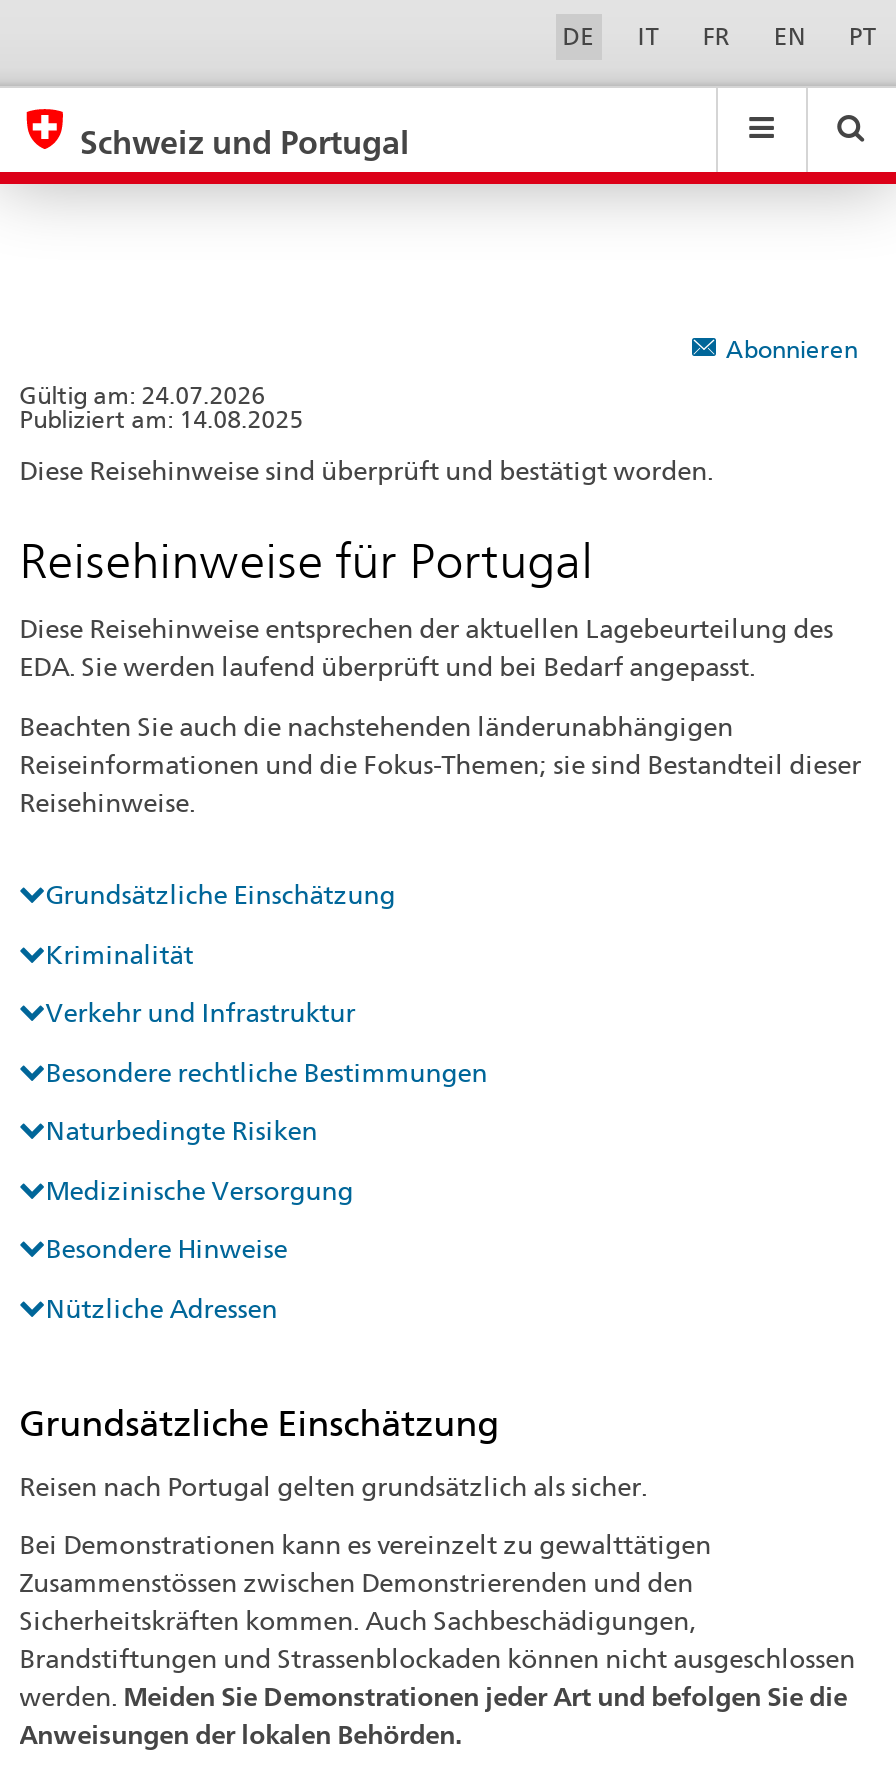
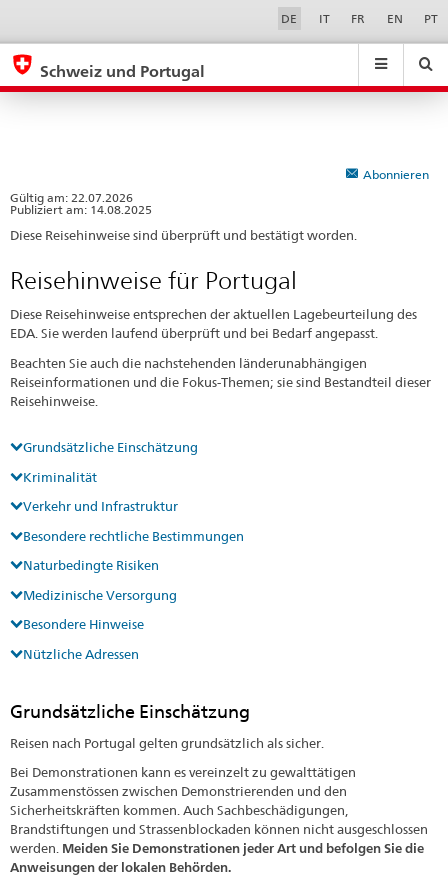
- Gültig am: 24.07.2026
+ Gültig am: 22.07.2026
